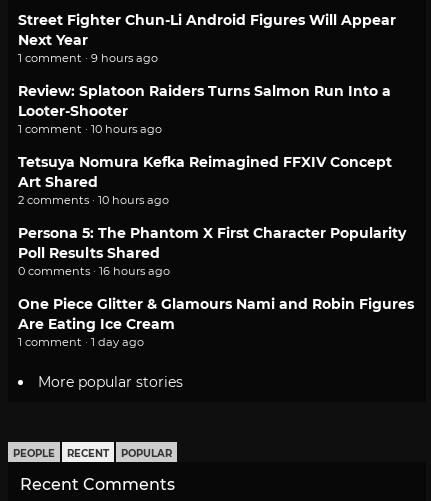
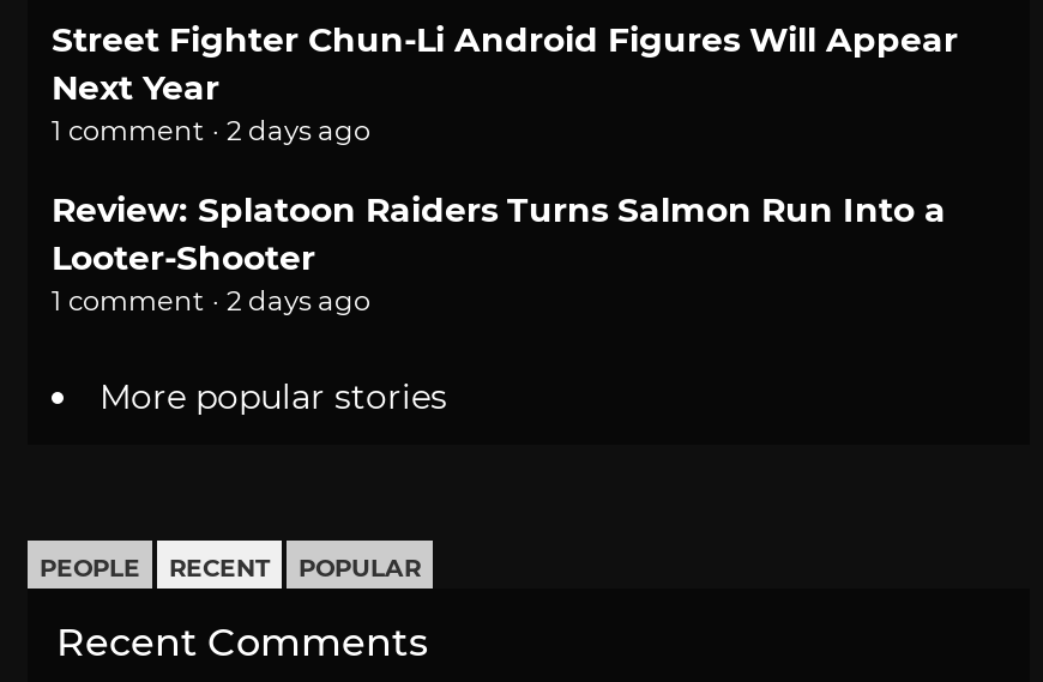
- 1 comment · 9 hours ago
+ 1 comment · 2 days ago

- 1 comment · 10 hours ago
- Tetsuya Nomura Kefka Reimagined FFXIV Concept
- Art Shared
- 2 comments · 10 hours ago
- Persona 5: The Phantom X First Character Popularity
- Poll Results Shared
- 0 comments · 16 hours ago
- One Piece Glitter & Glamours Nami and Robin Figures
- Are Eating Ice Cream
- 1 comment · 1 day ago
+ 1 comment · 2 days ago
